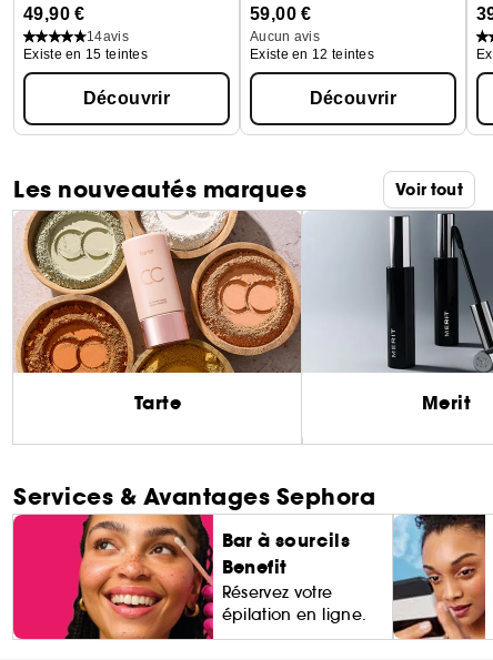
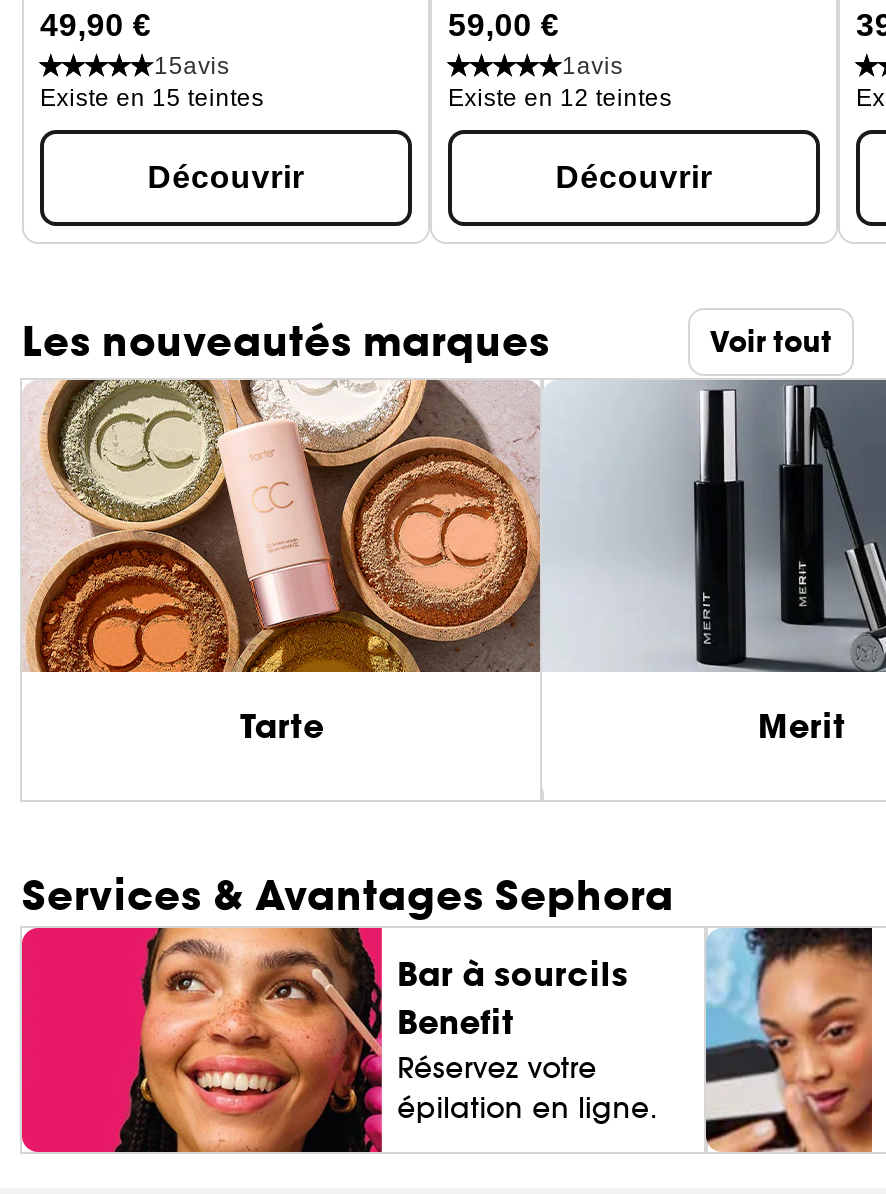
- 14avis
+ 15avis

- Aucun avis
+ 1avis
